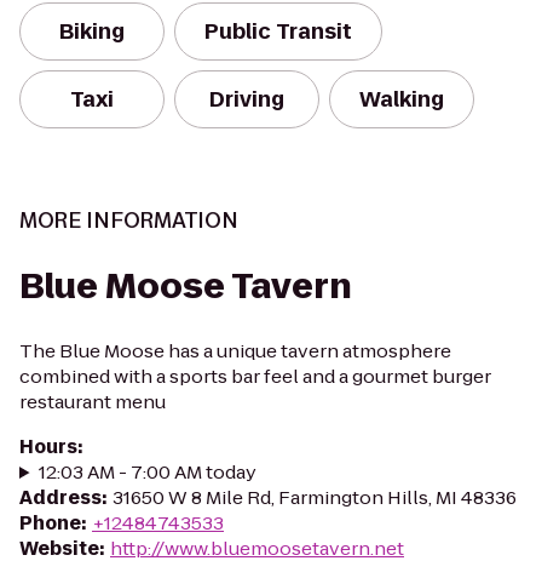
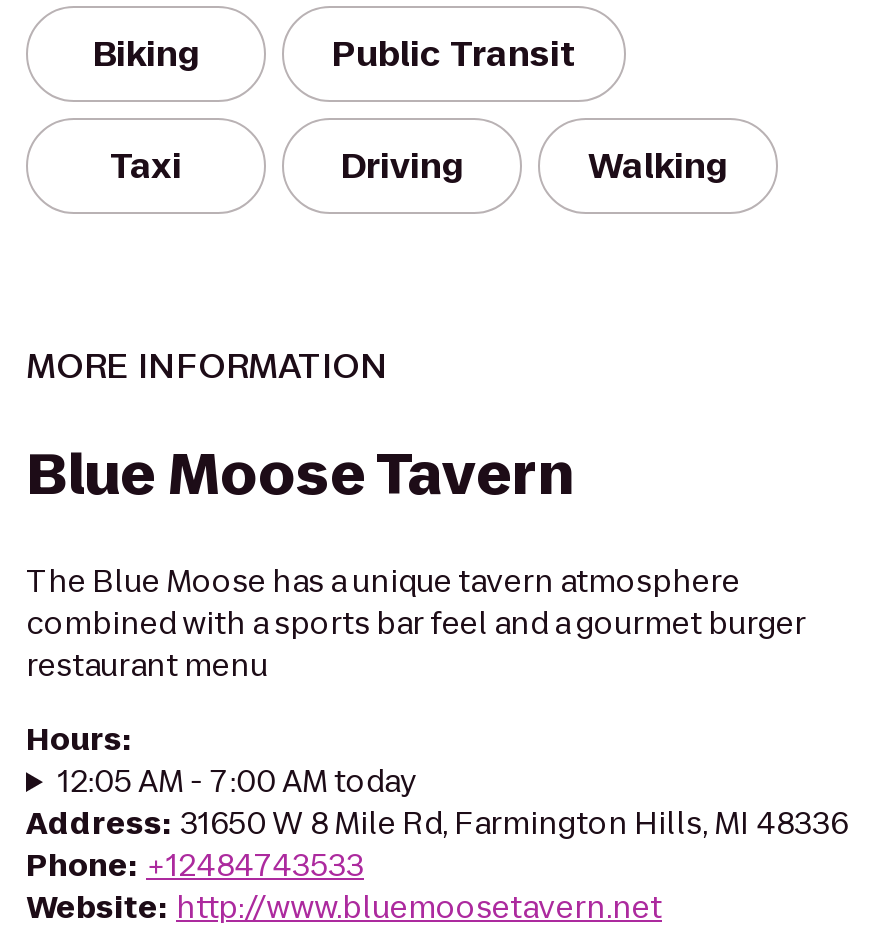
- 12:03 AM - 7:00 AM today
+ 12:05 AM - 7:00 AM today
